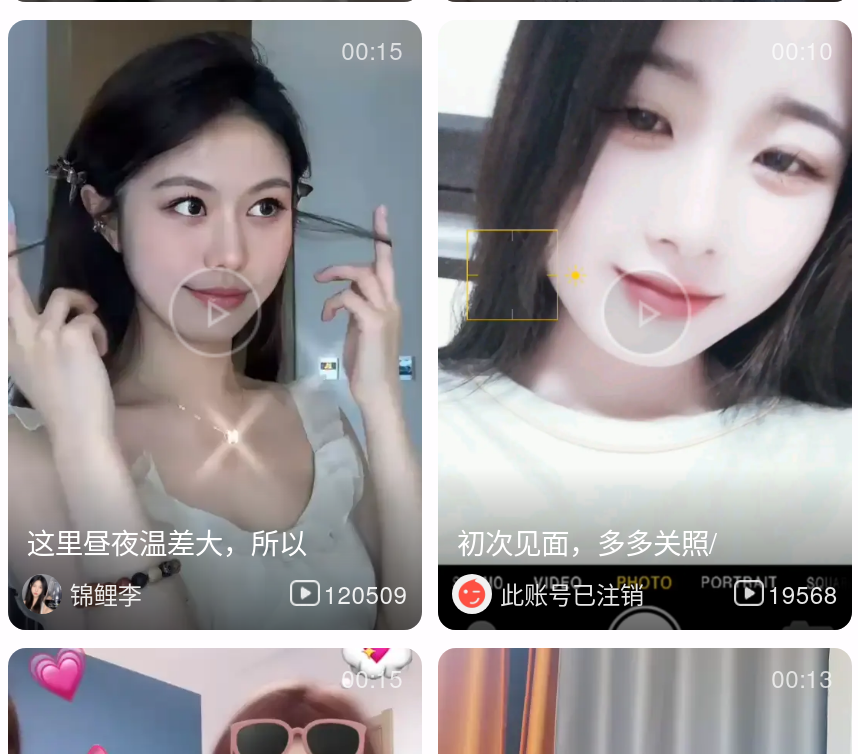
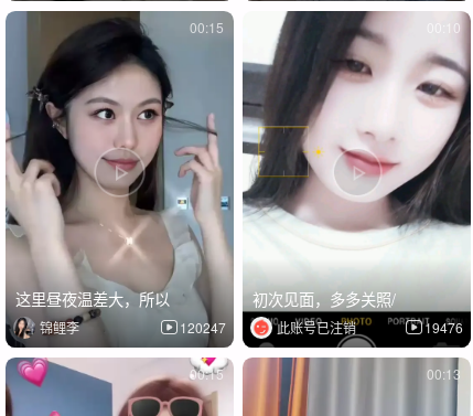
- 120509
+ 120247

- 19568
+ 19476
